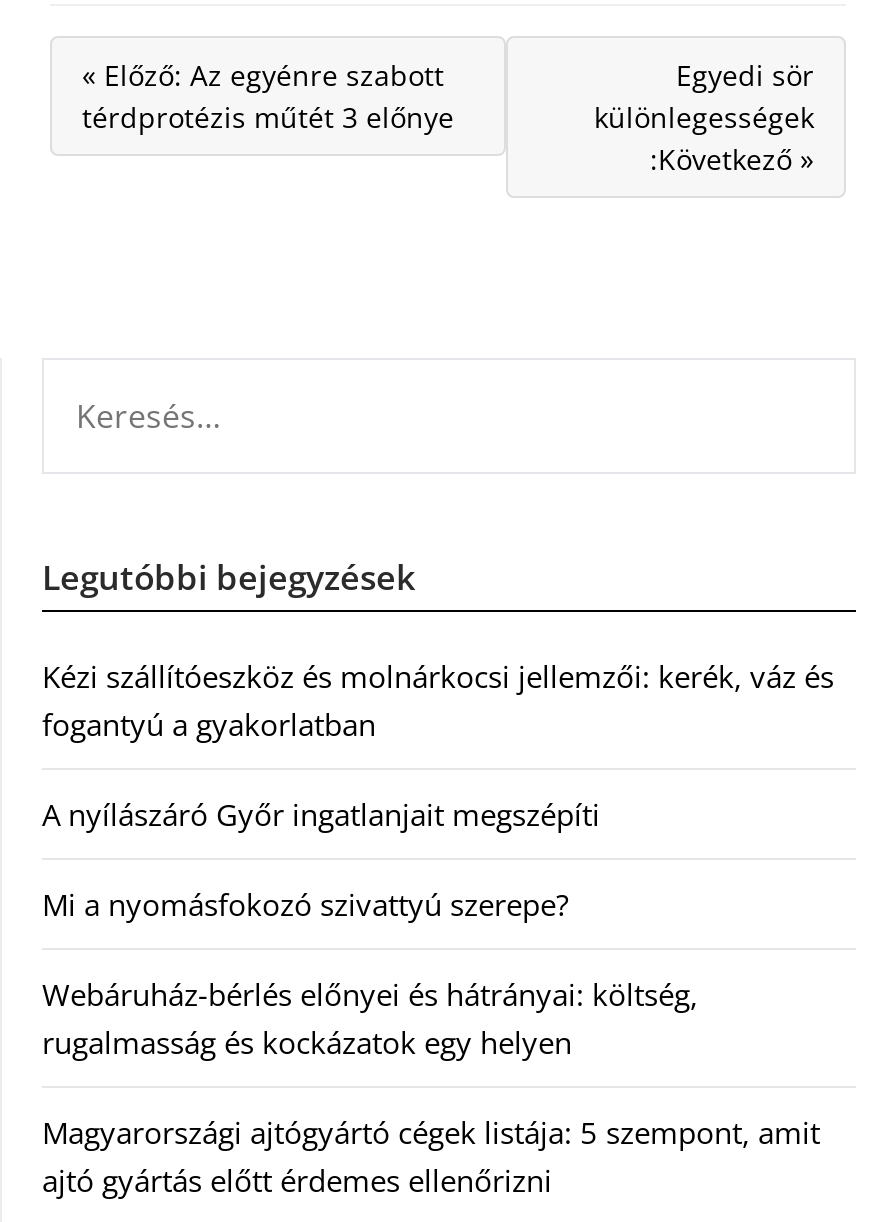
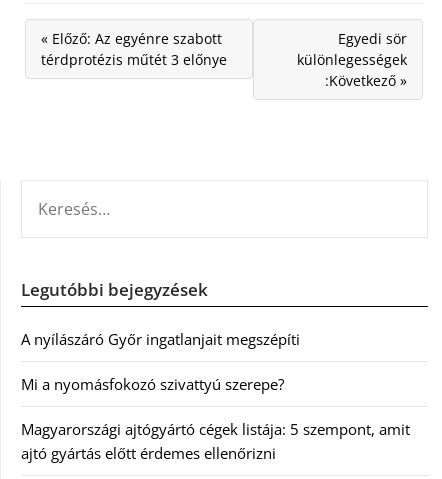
- Kézi szállítóeszköz és molnárkocsi jellemzői: kerék, váz és
- fogantyú a gyakorlatban

- Webáruház-bérlés előnyei és hátrányai: költség,
- rugalmasság és kockázatok egy helyen
